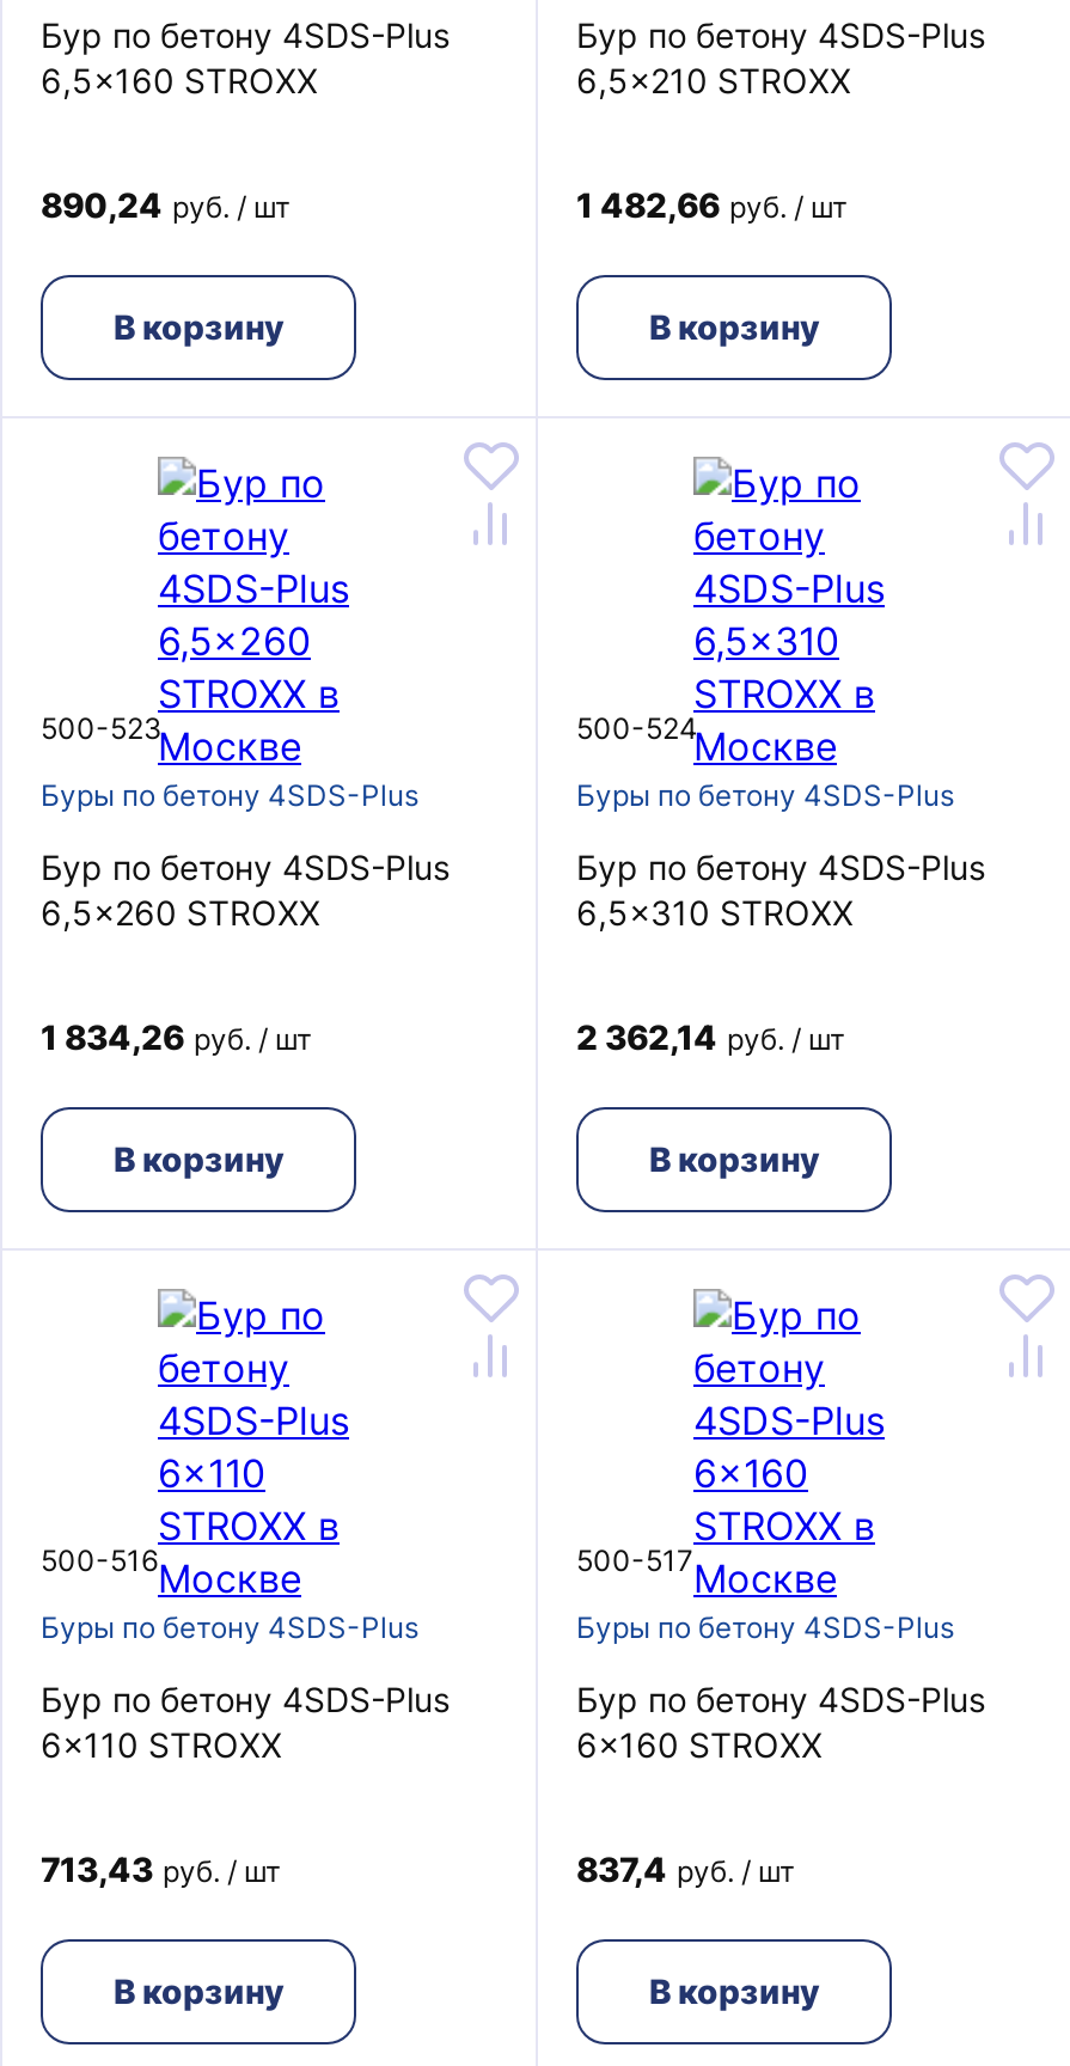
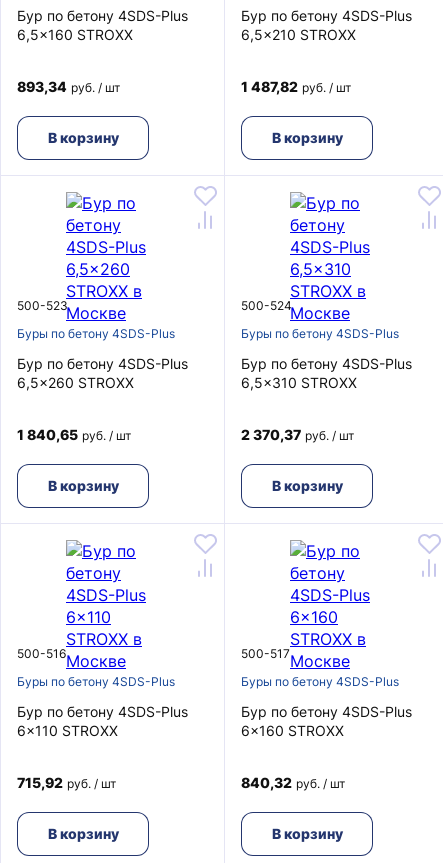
- 890,24 руб. / шт
+ 893,34 руб. / шт

- 1 482,66 руб. / шт
+ 1 487,82 руб. / шт

- 1 834,26 руб. / шт
+ 1 840,65 руб. / шт

- 2 362,14 руб. / шт
+ 2 370,37 руб. / шт

- 713,43 руб. / шт
+ 715,92 руб. / шт

- 837,4 руб. / шт
+ 840,32 руб. / шт
